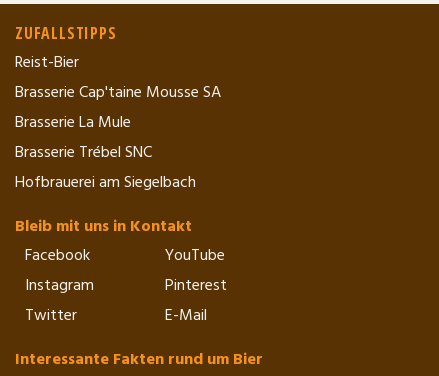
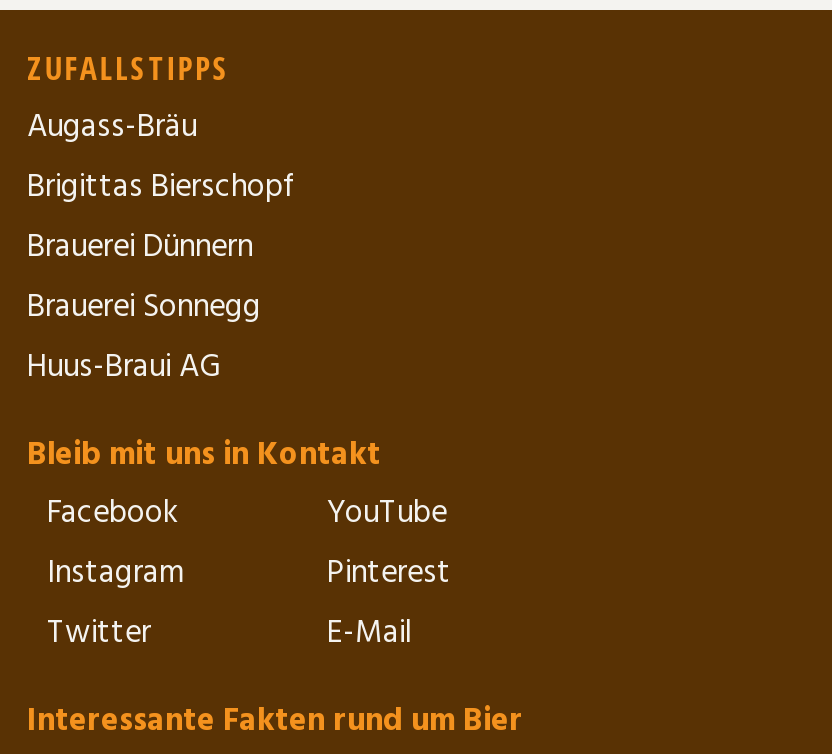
- Reist-Bier
- Brasserie Cap'taine Mousse SA
- Brasserie La Mule
- Brasserie Trébel SNC
- Hofbrauerei am Siegelbach
+ Augass-Bräu
+ Brigittas Bierschopf
+ Brauerei Dünnern
+ Brauerei Sonnegg
+ Huus-Braui AG
